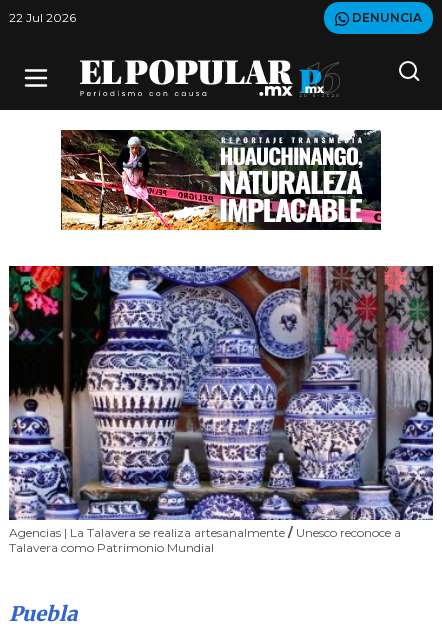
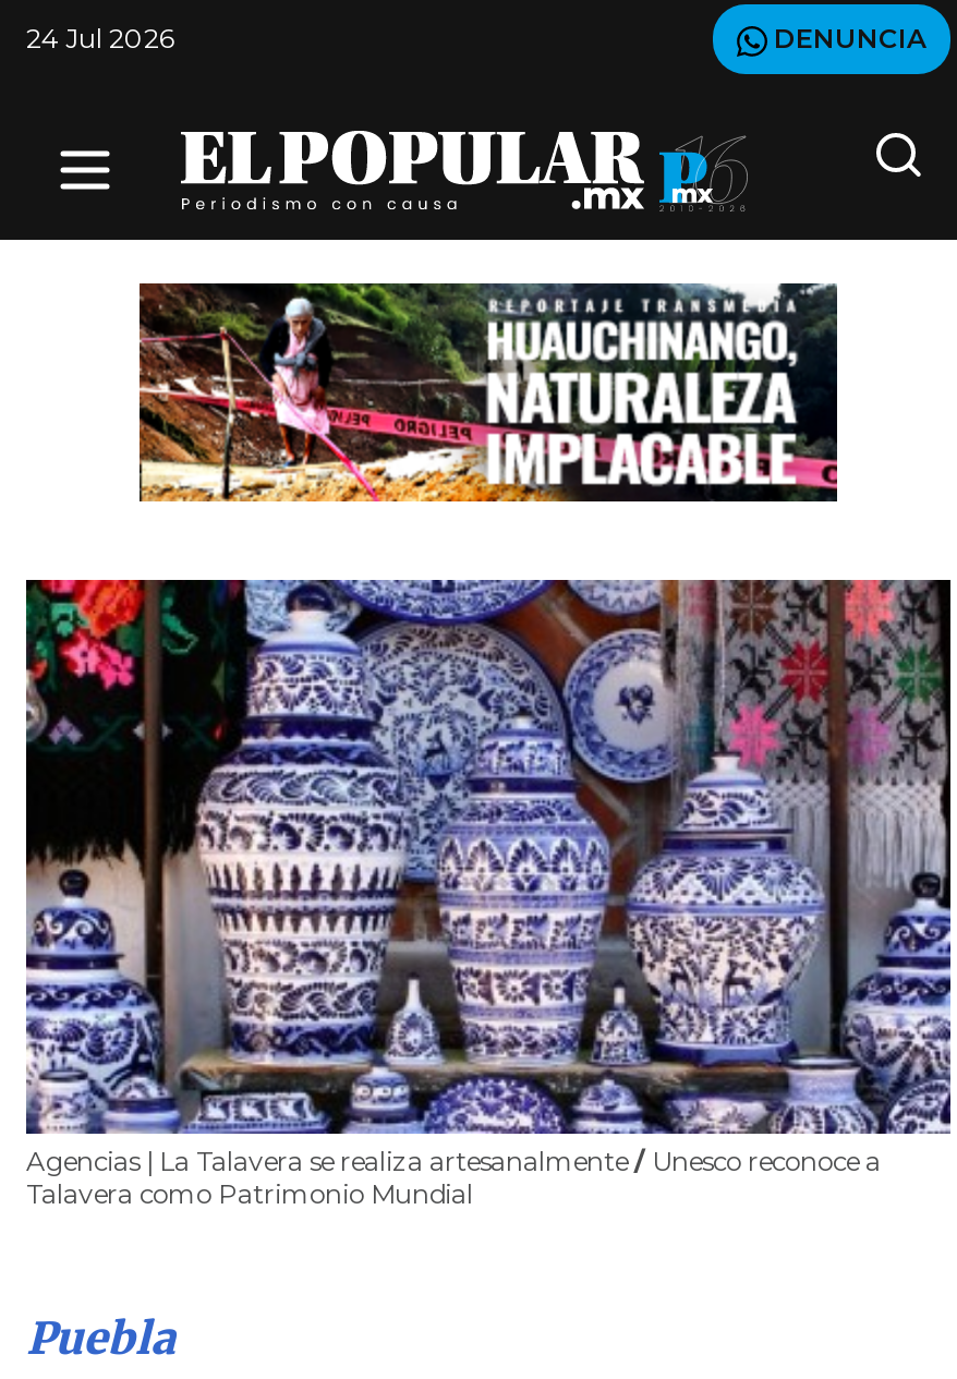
- 22 Jul 2026
+ 24 Jul 2026
